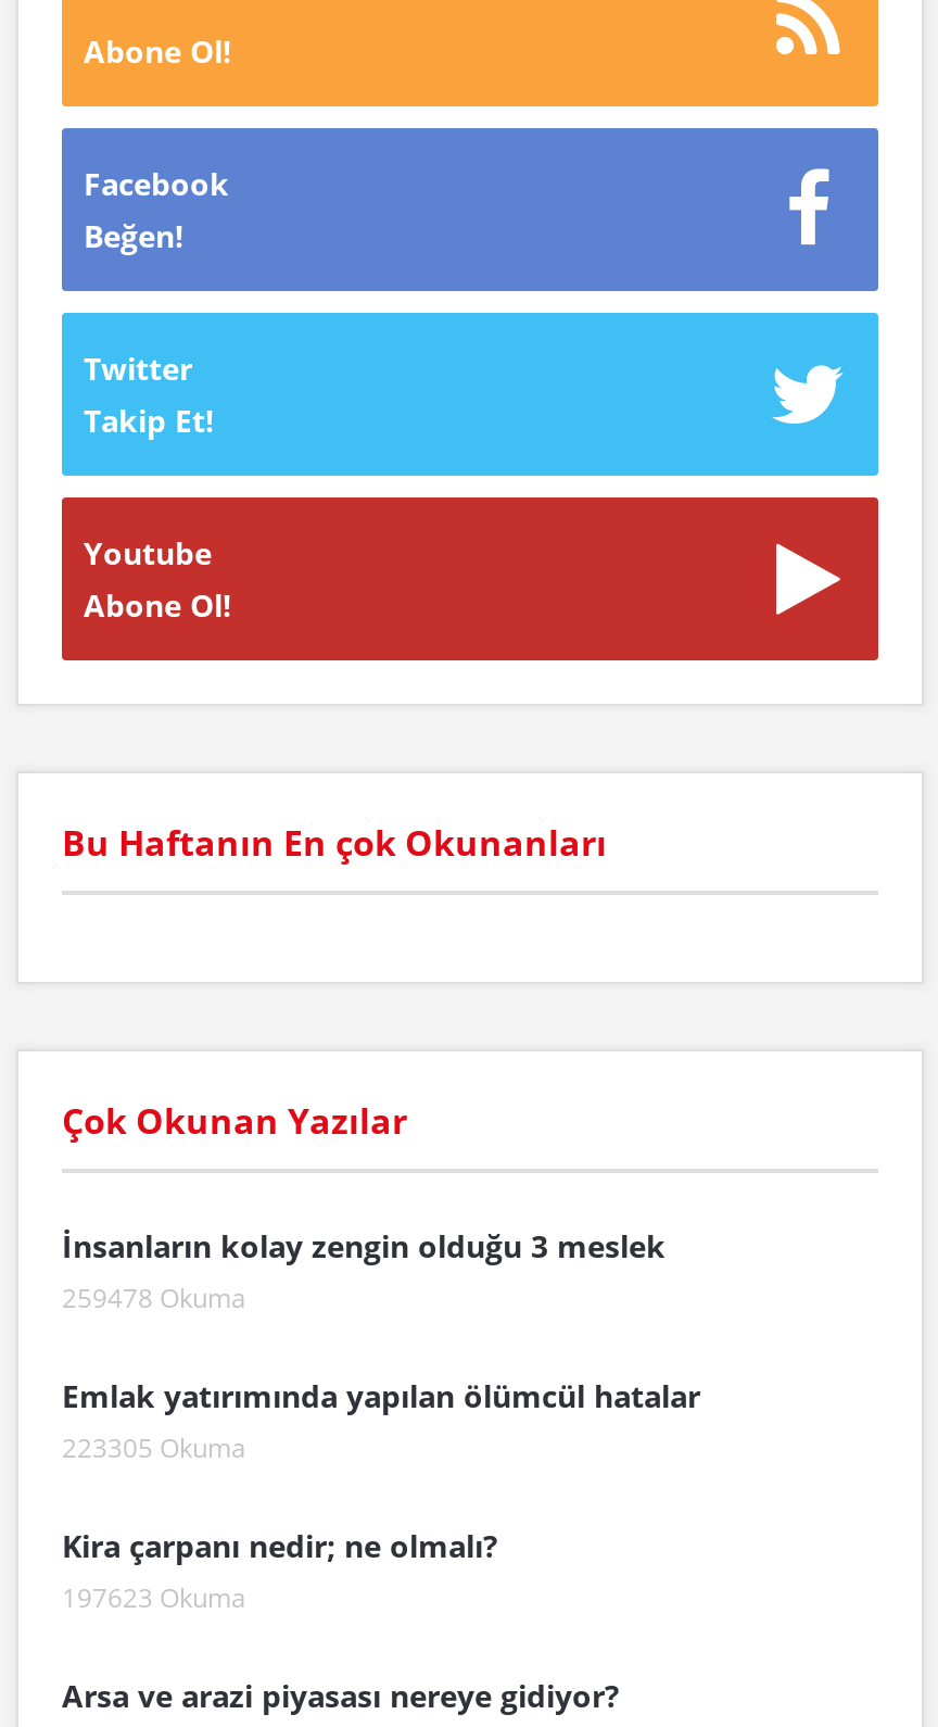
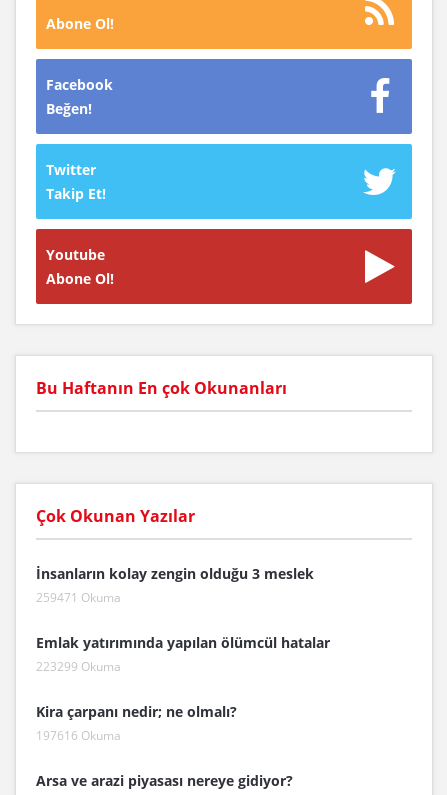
- 259478 Okuma
+ 259471 Okuma

- 223305 Okuma
+ 223299 Okuma

- 197623 Okuma
+ 197616 Okuma
